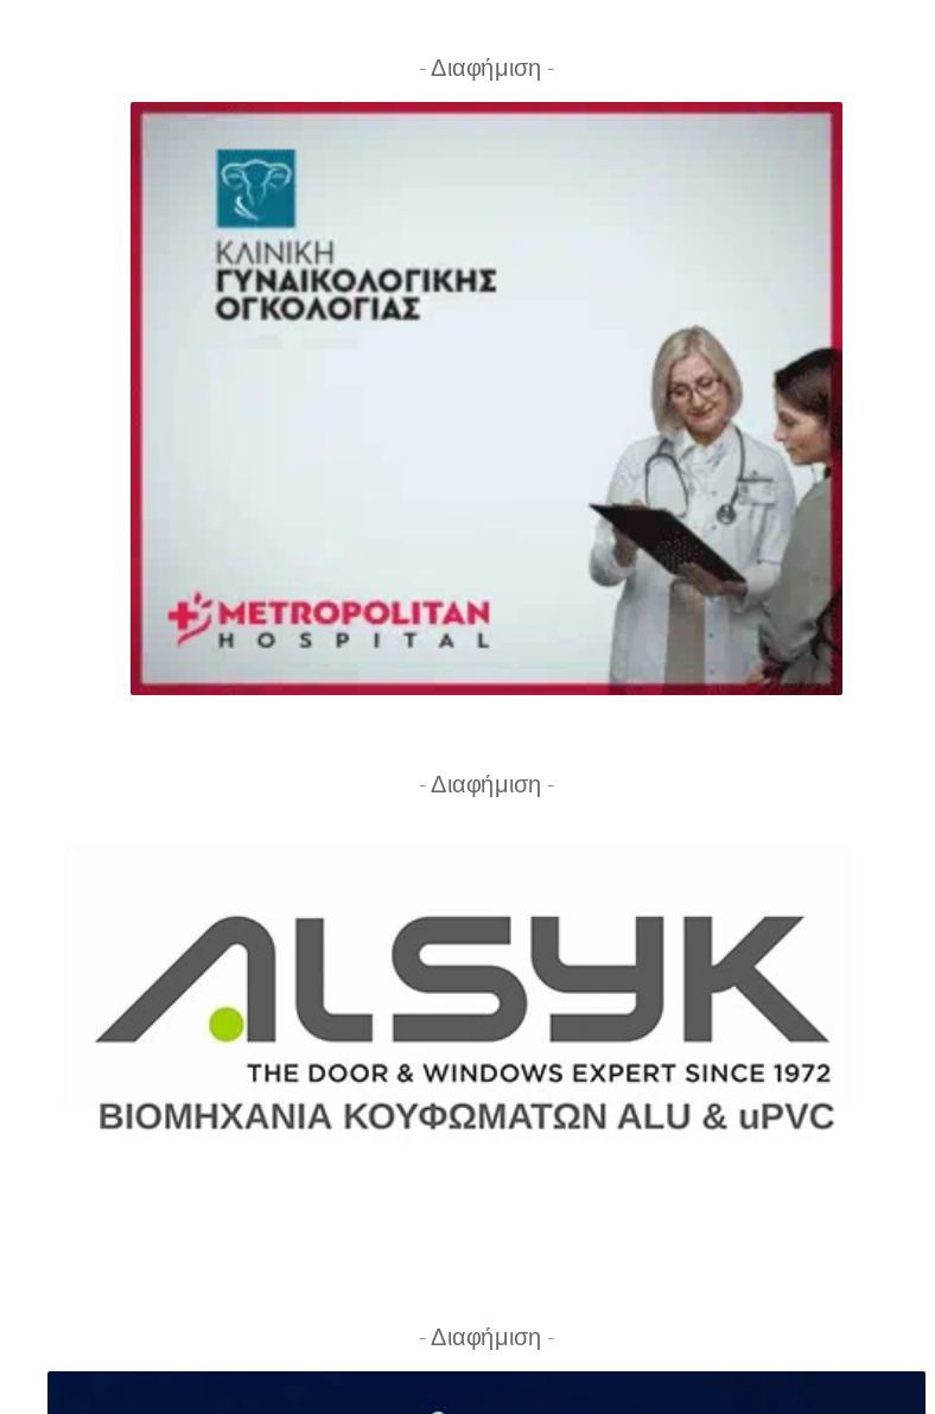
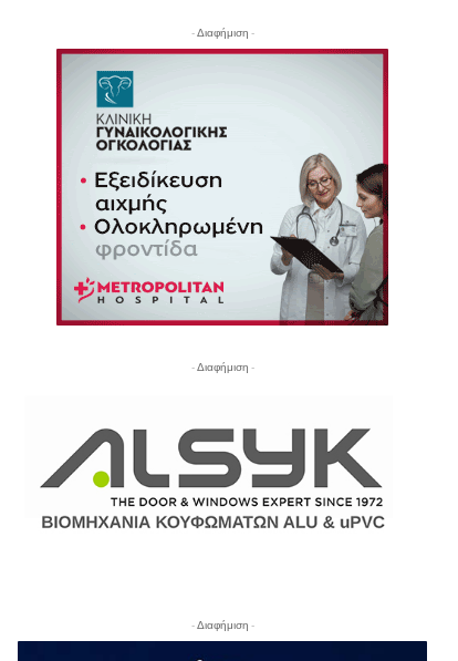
+ [image]
